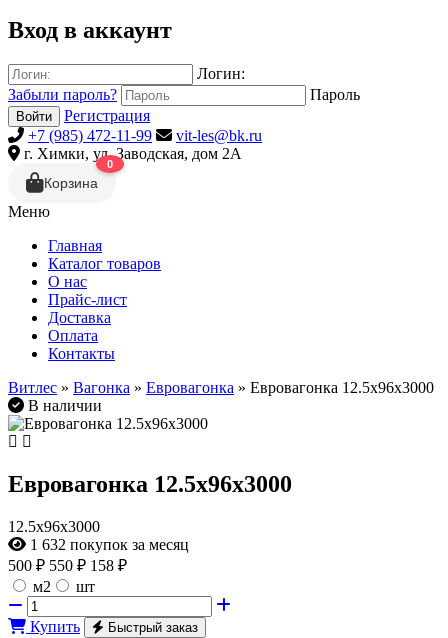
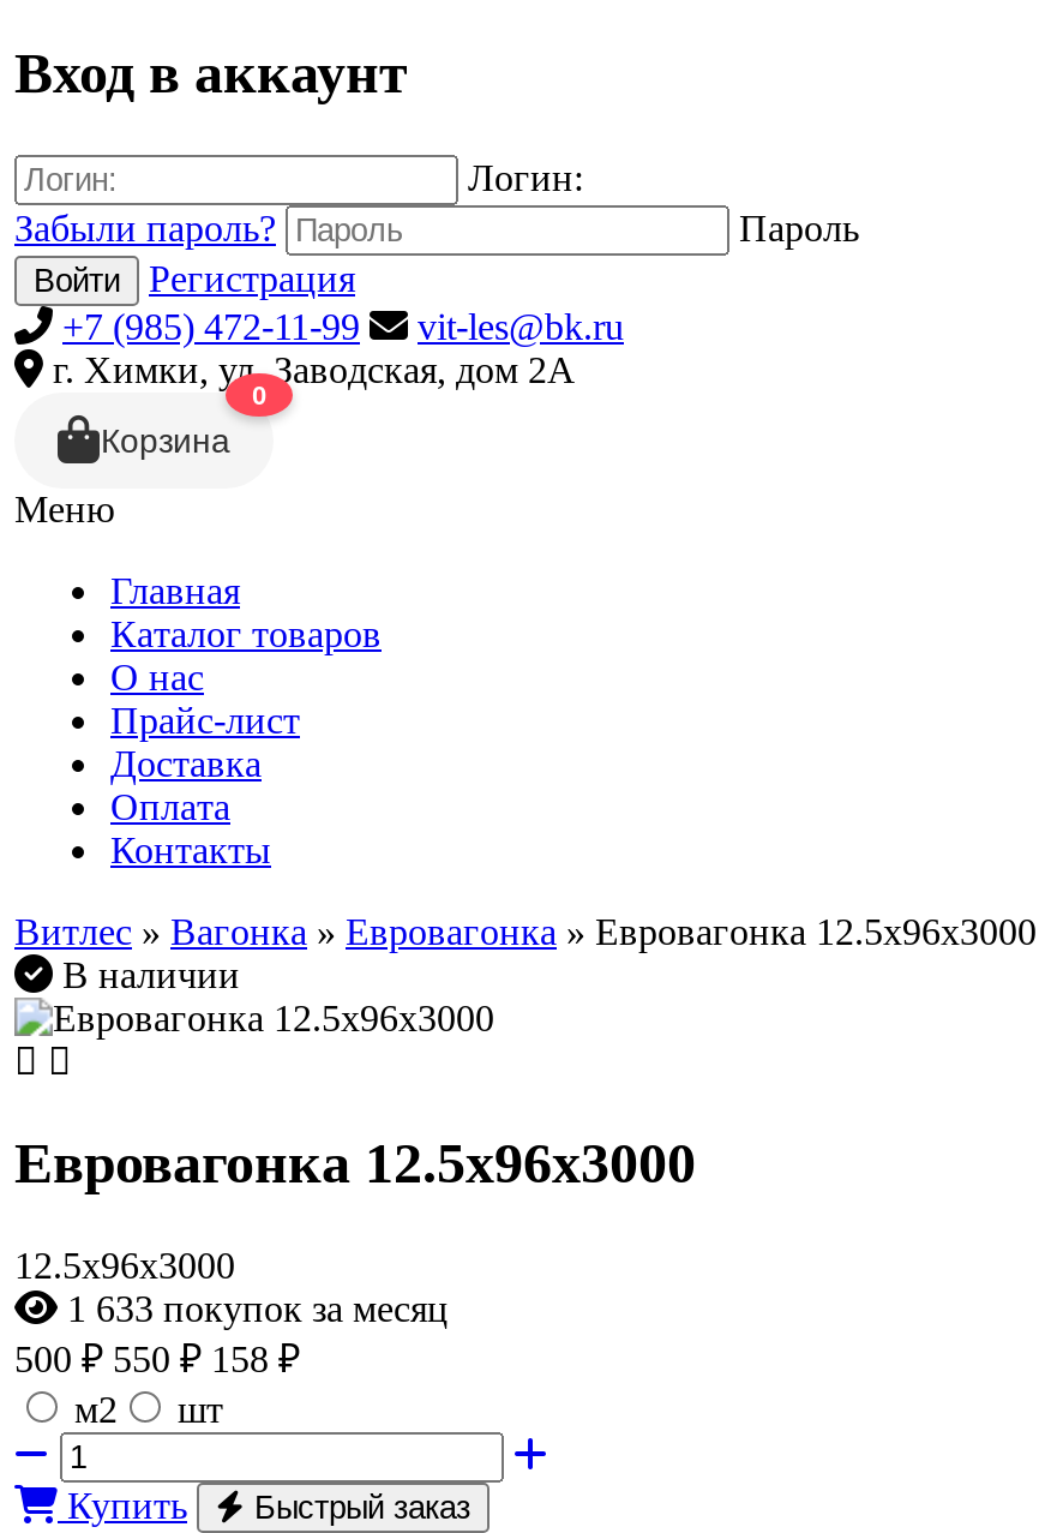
- 1 632 покупок за месяц
+ 1 633 покупок за месяц
